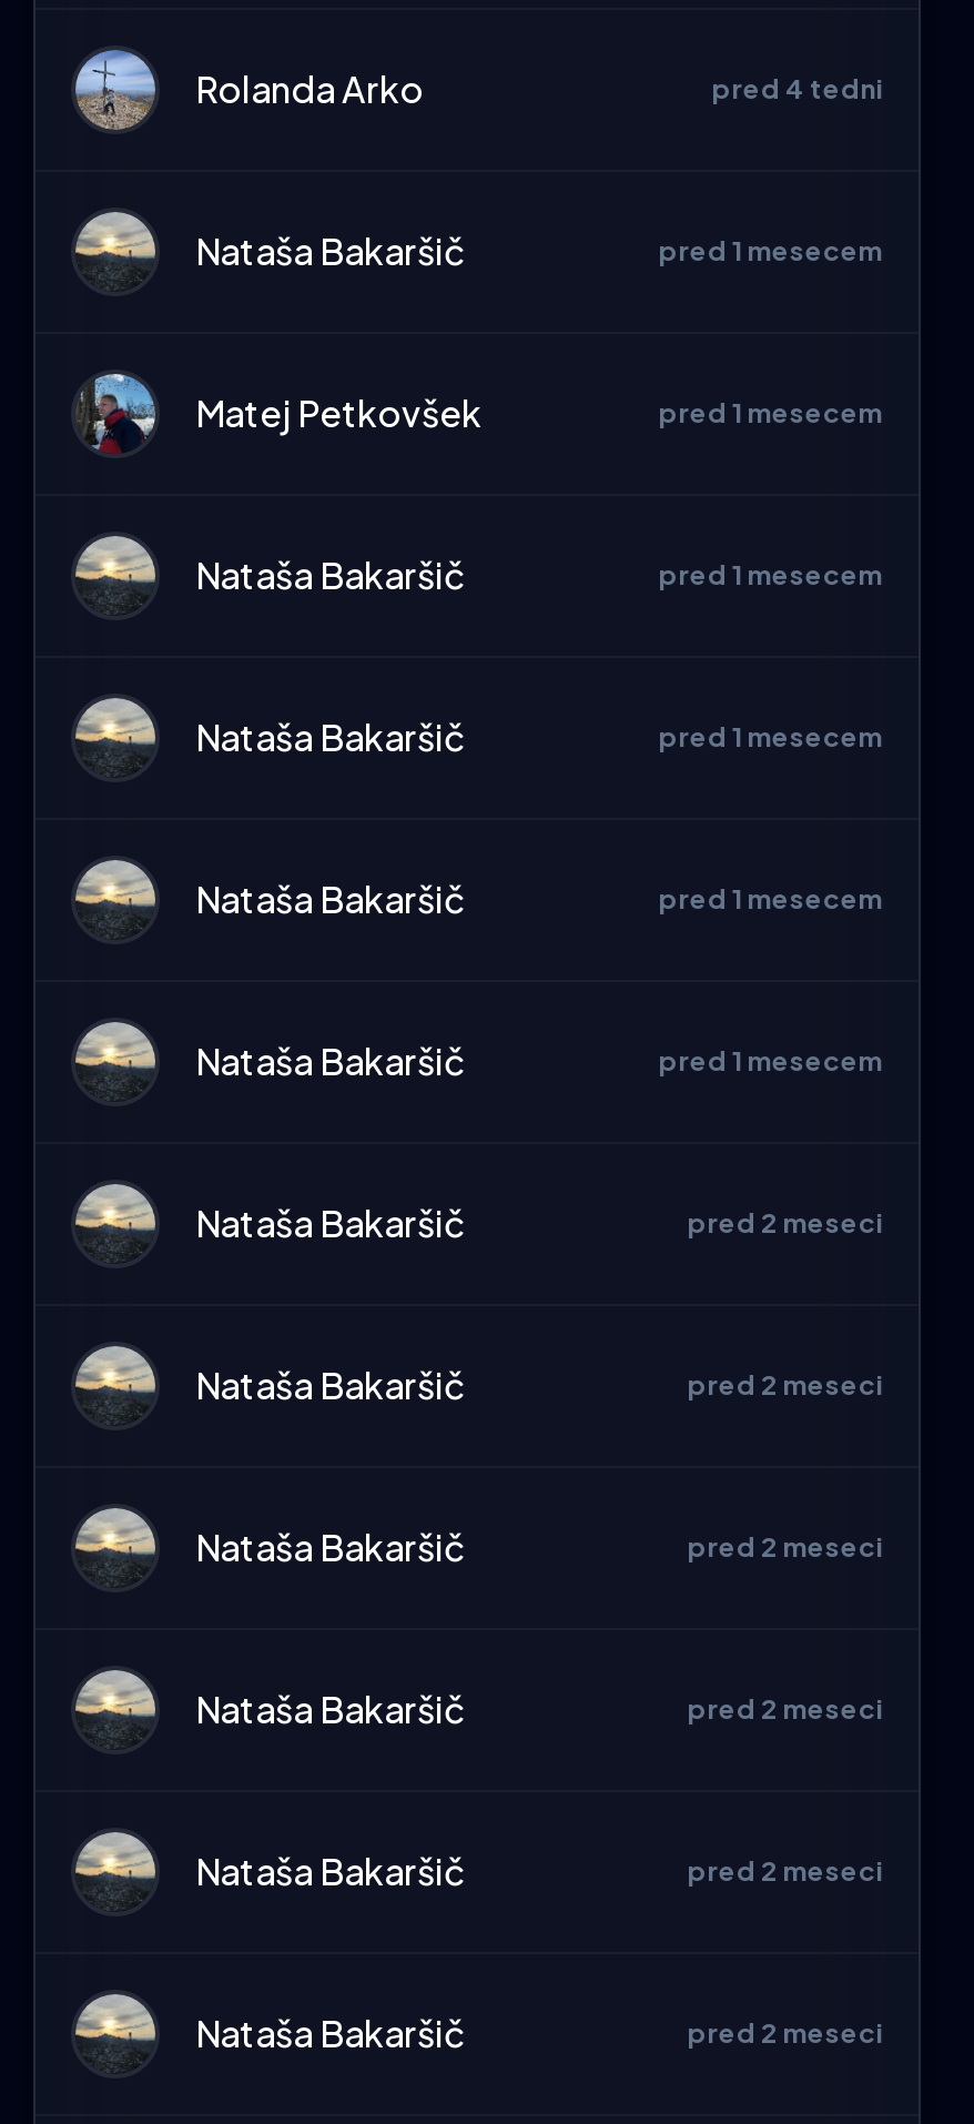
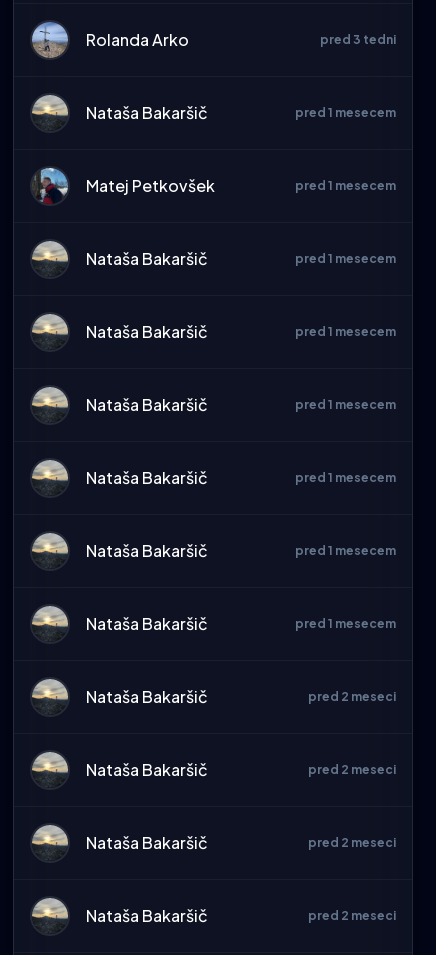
- pred 4 tedni
+ pred 3 tedni

- pred 2 meseci
+ pred 1 mesecem

- pred 2 meseci
+ pred 1 mesecem
